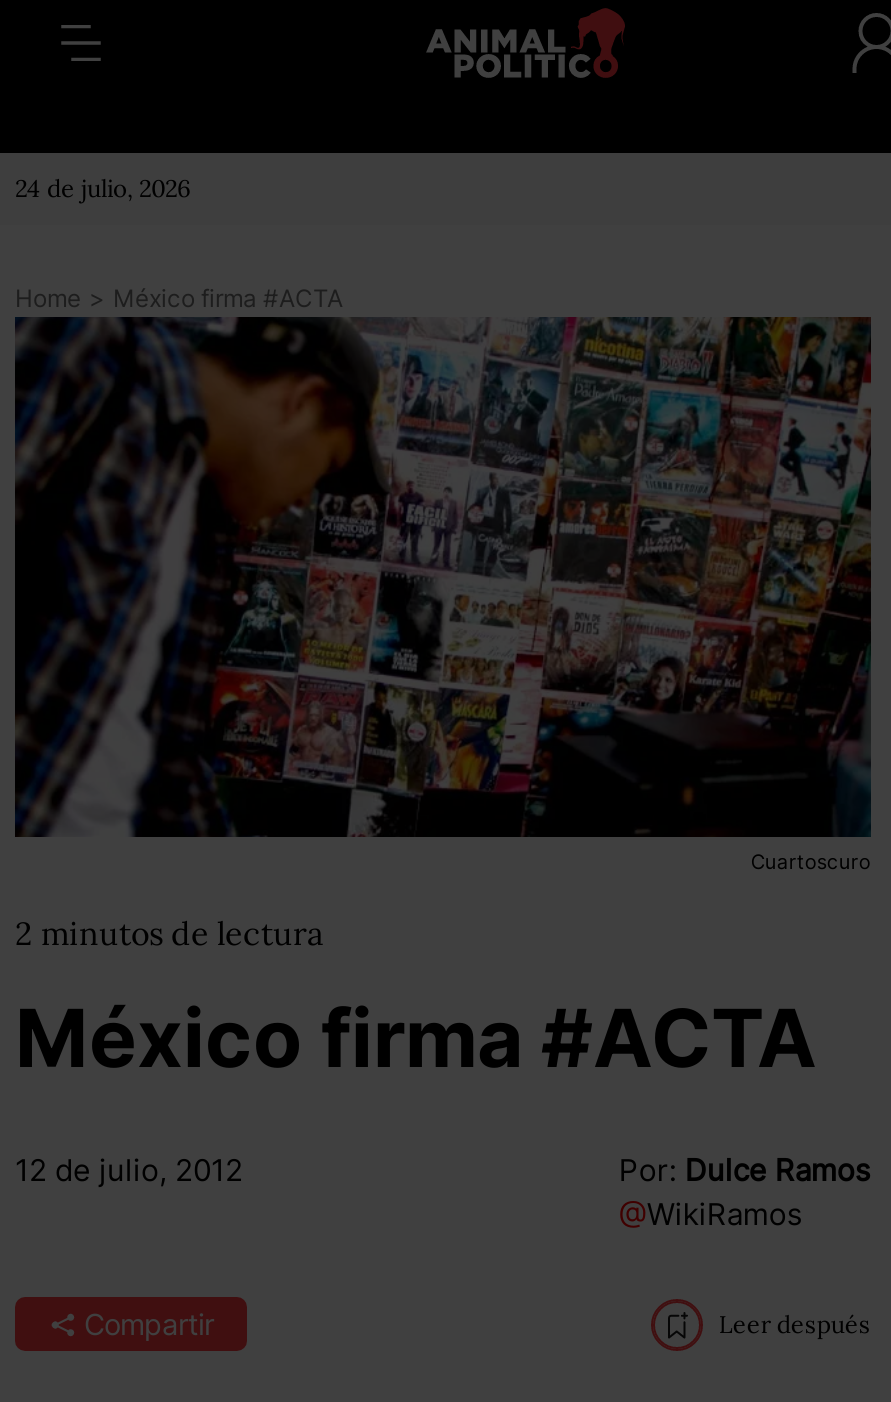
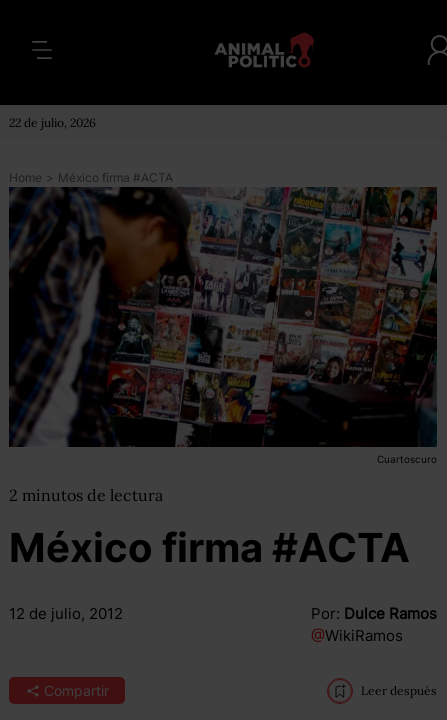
- 24 de julio, 2026
+ 22 de julio, 2026
